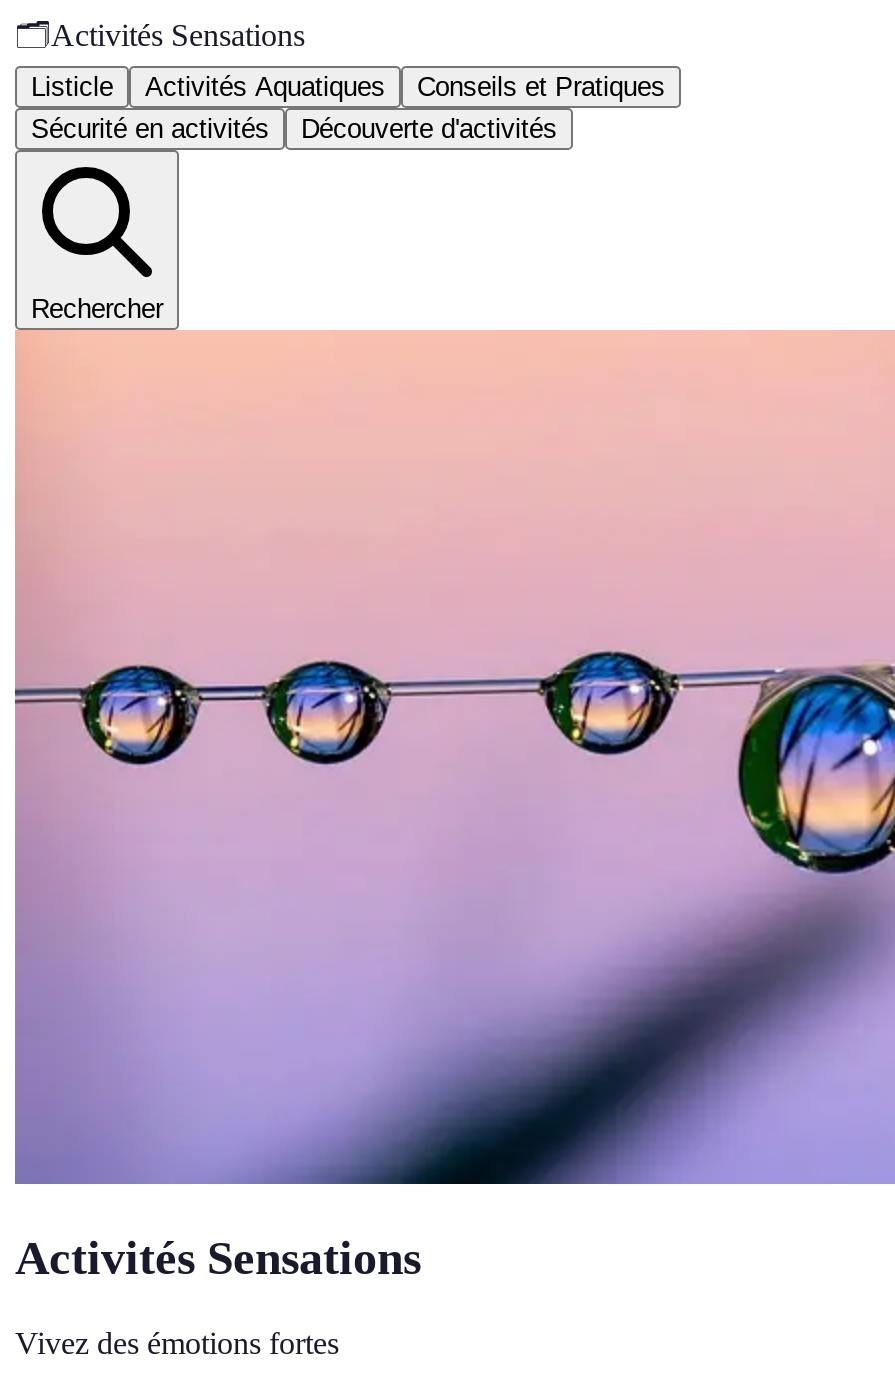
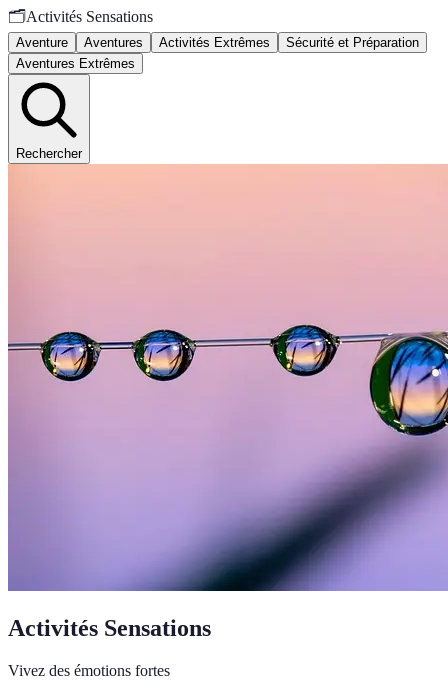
- Listicle
- Activités Aquatiques
- Conseils et Pratiques
- Sécurité en activités
- Découverte d'activités
+ Aventure
+ Aventures
+ Activités Extrêmes
+ Sécurité et Préparation
+ Aventures Extrêmes
